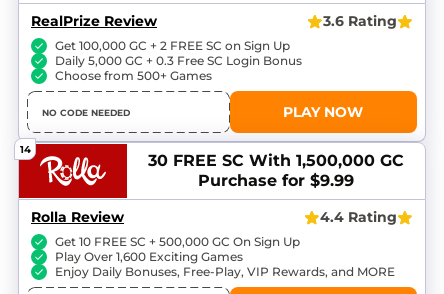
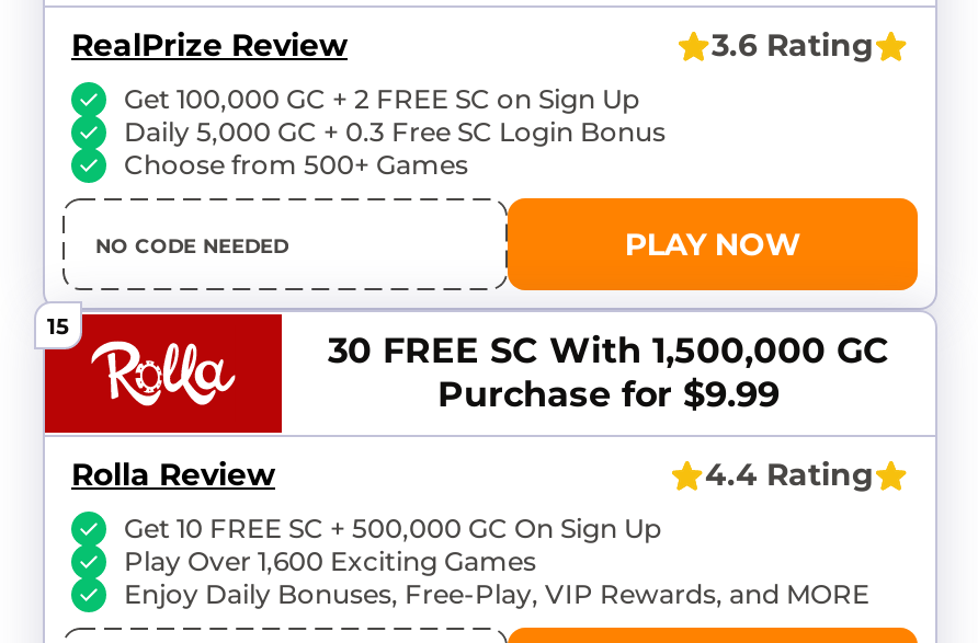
- 14
+ 15
